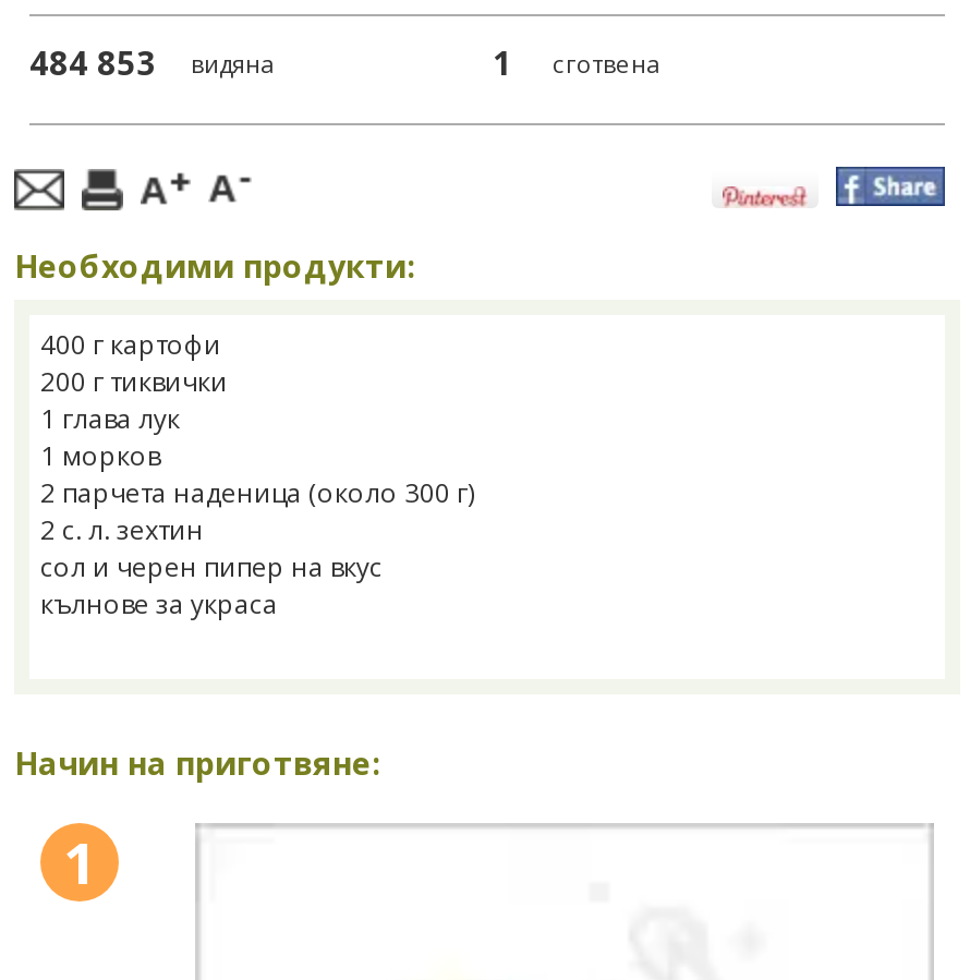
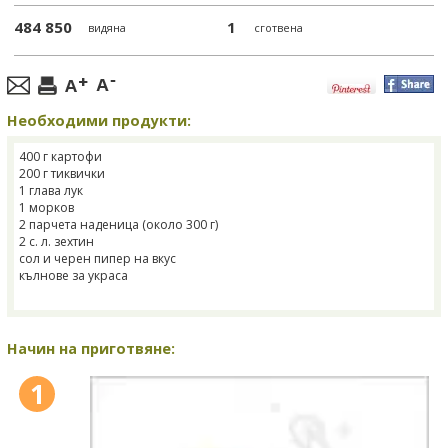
- 484 853 видяна
+ 484 850 видяна
